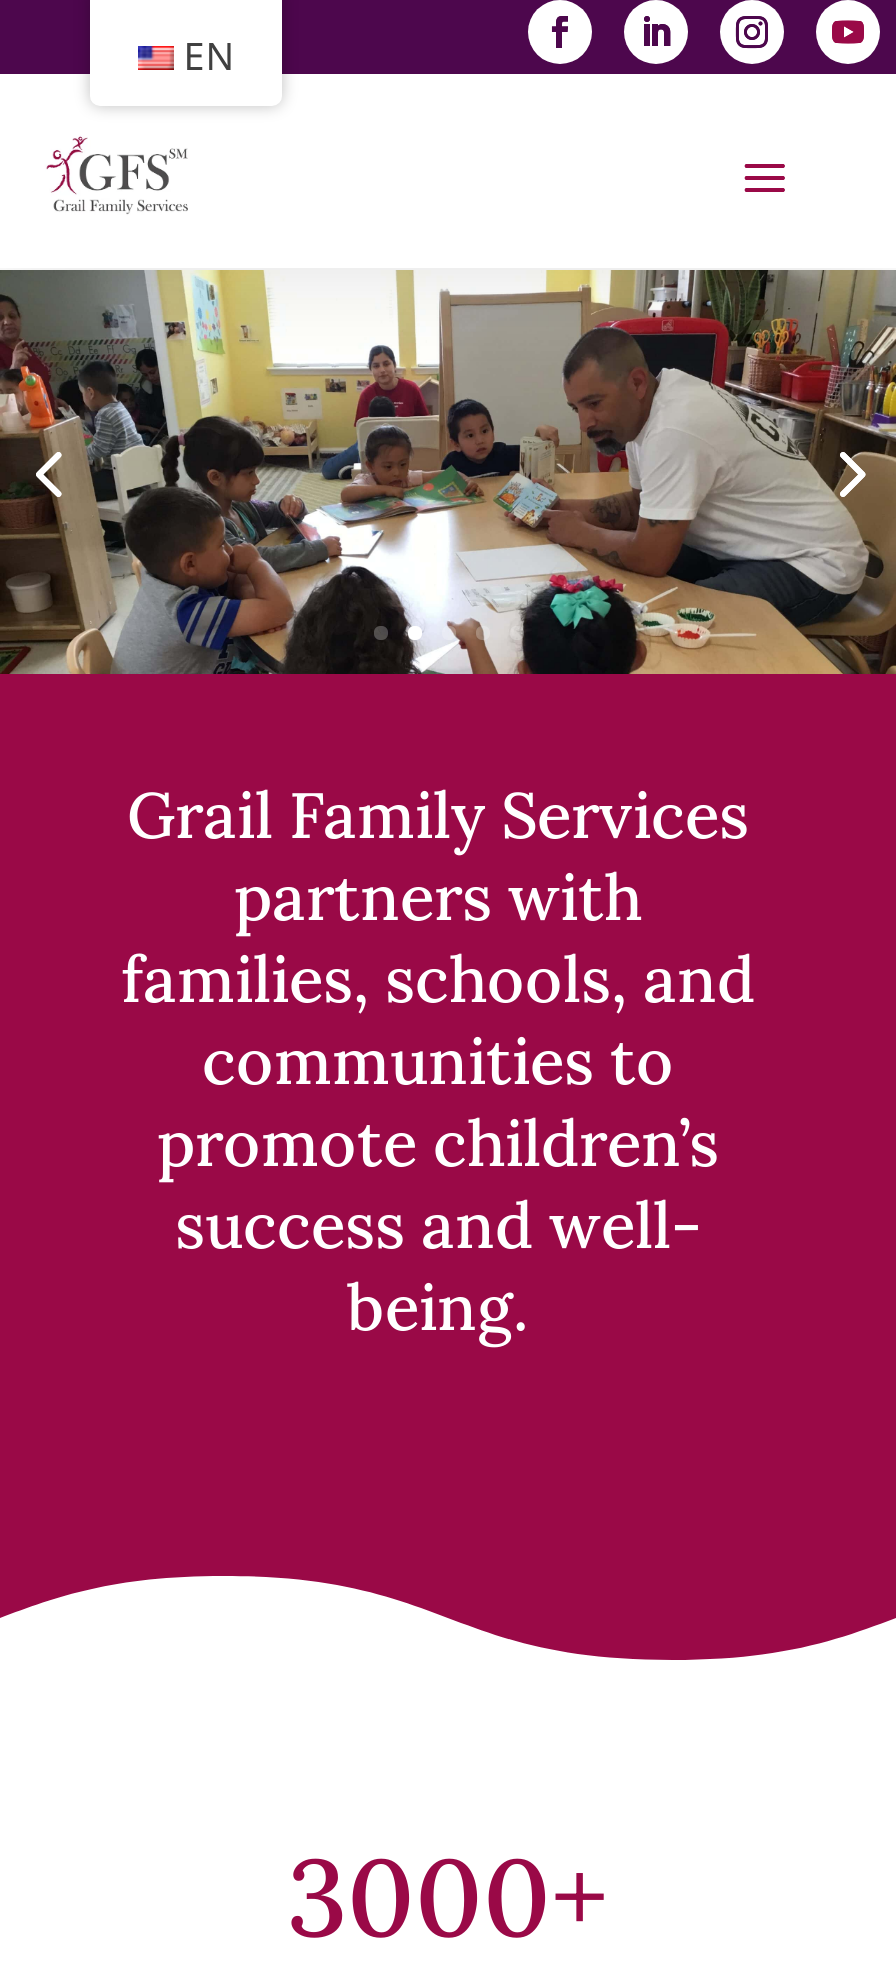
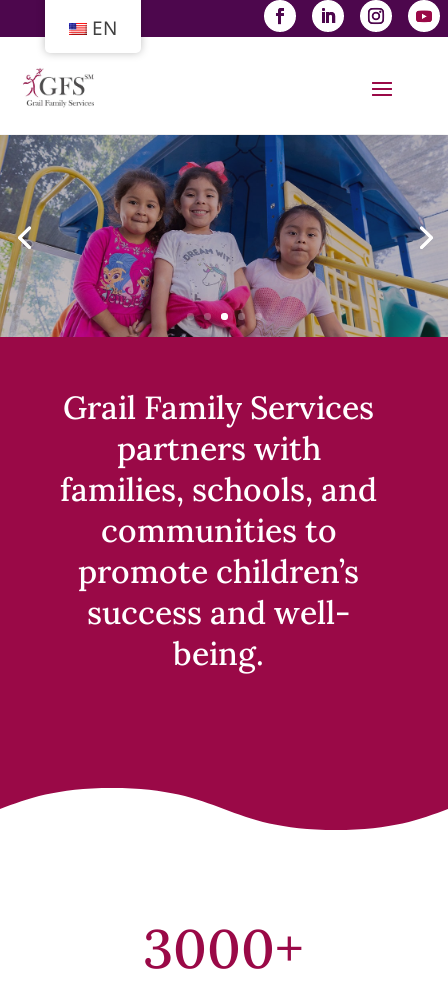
- [image]
+ [image]
